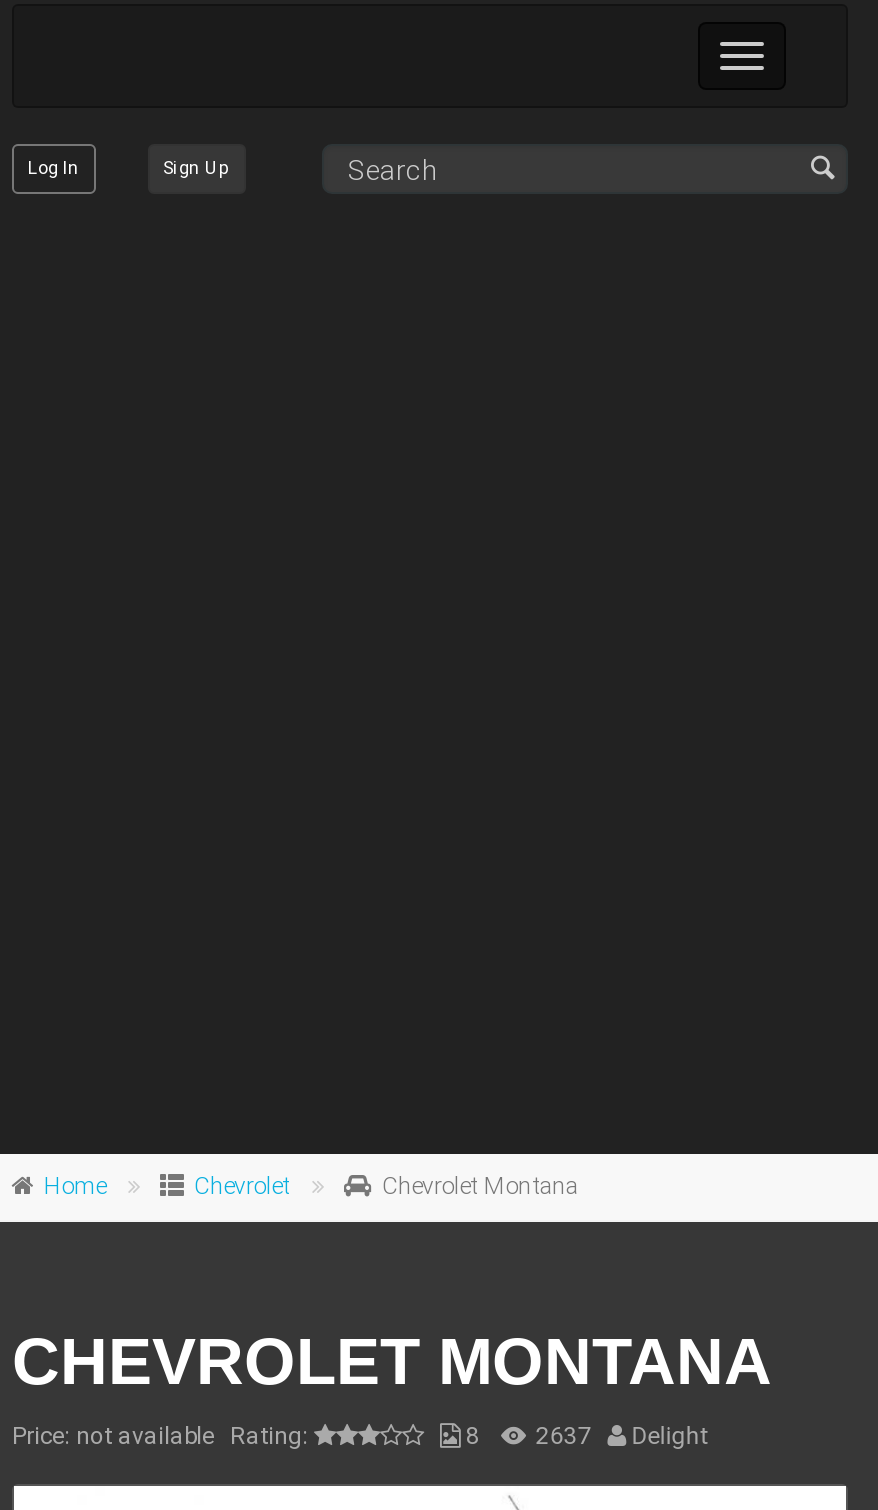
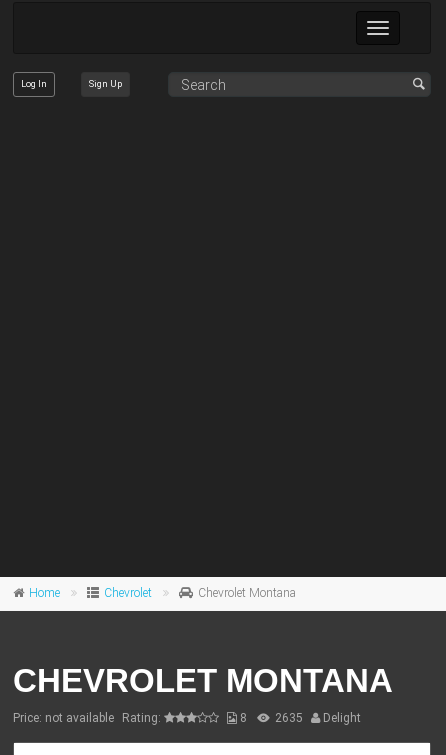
- 8 2637 Delight
+ 8 2635 Delight
